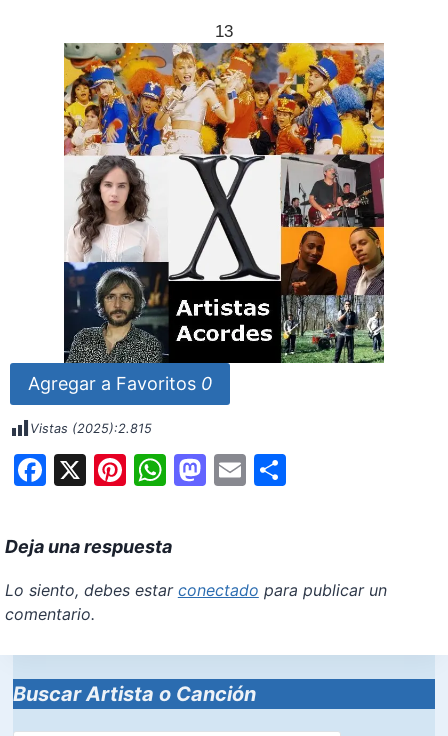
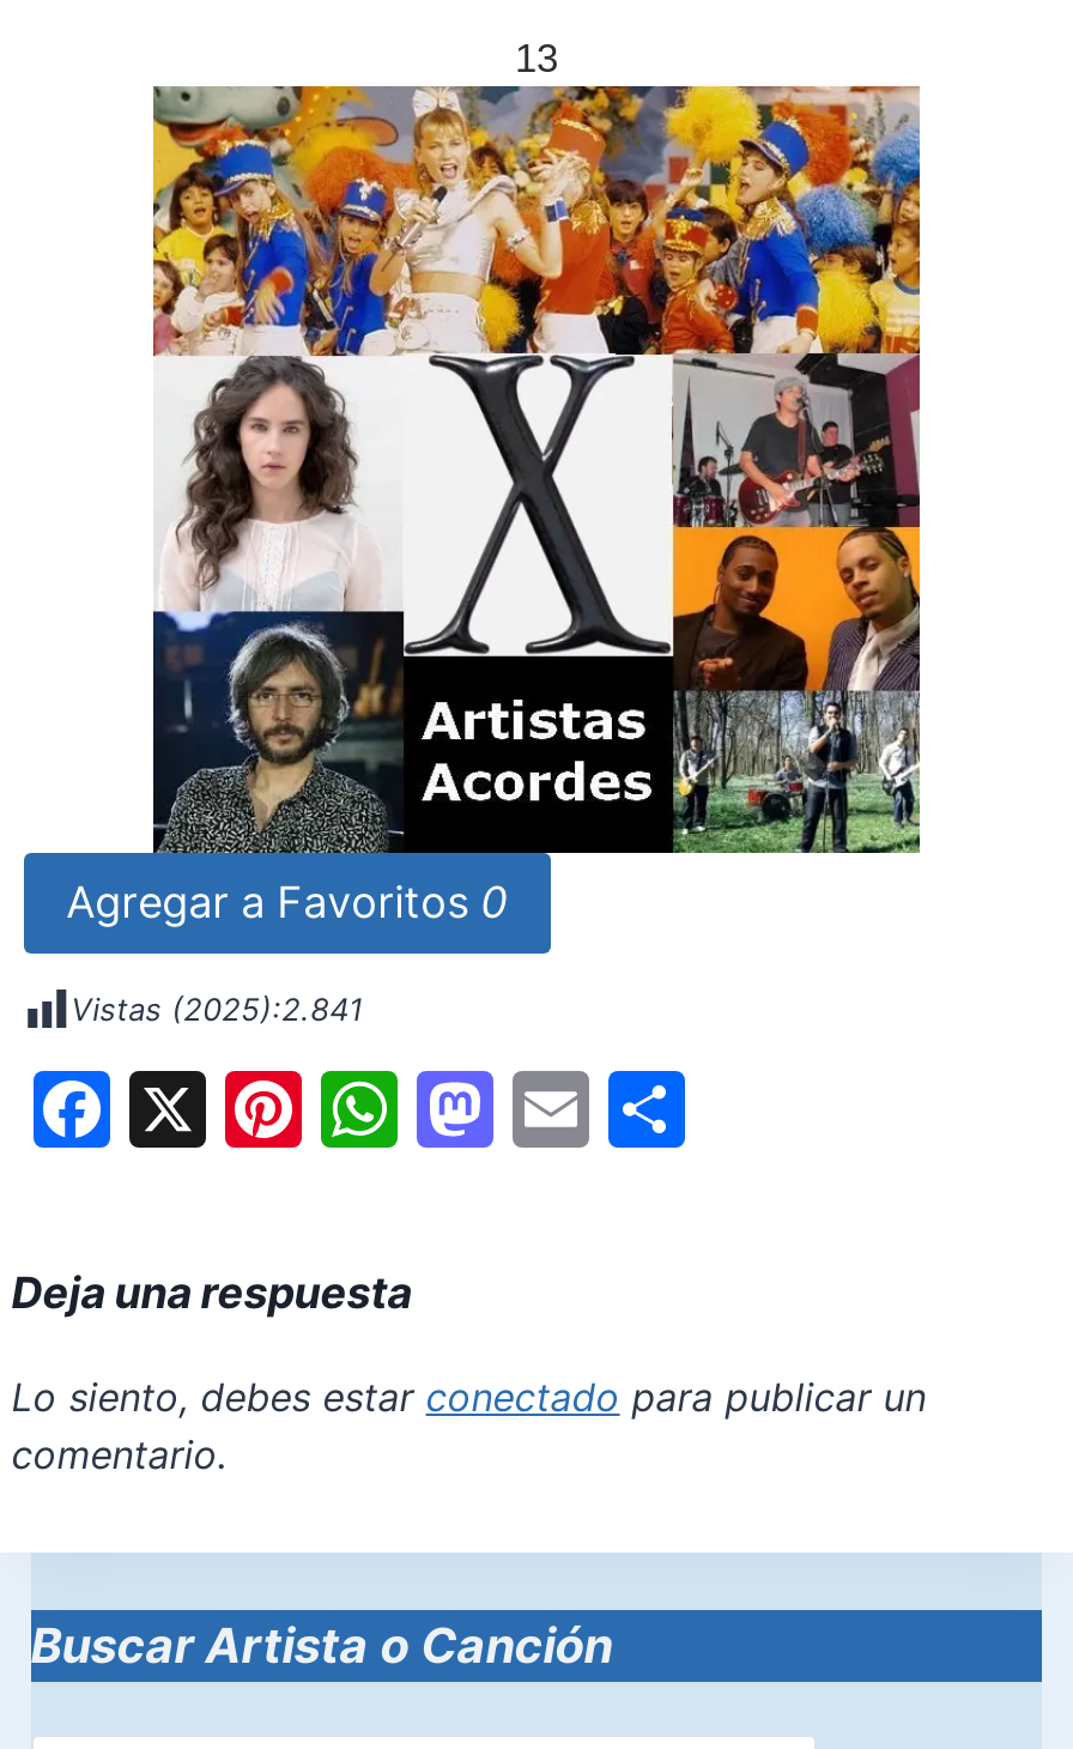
- Vistas (2025):2.815
+ Vistas (2025):2.841
